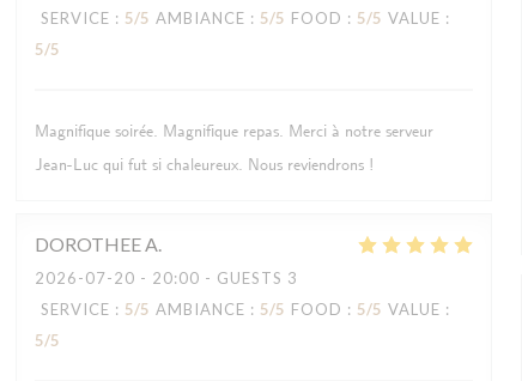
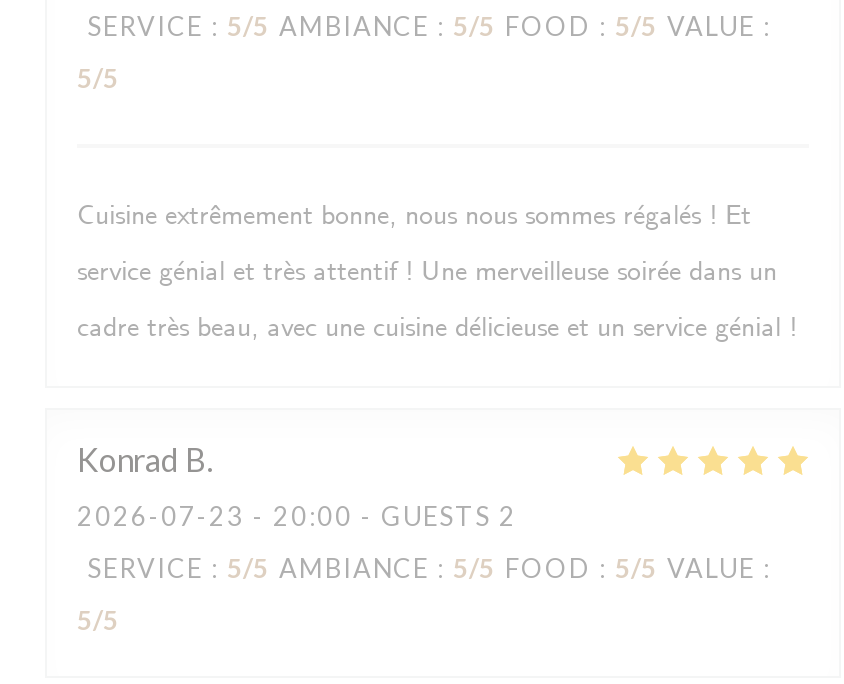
- Magnifique soirée. Magnifique repas. Merci à notre serveur
- Jean-Luc qui fut si chaleureux. Nous reviendrons !
- DOROTHEE A
- 2026-07-20 - 20:00 - GUESTS 3
+ Cuisine extrêmement bonne, nous nous sommes régalés ! Et
+ service génial et très attentif ! Une merveilleuse soirée dans un
+ cadre très beau, avec une cuisine délicieuse et un service génial !
+ Konrad B
+ 2026-07-23 - 20:00 - GUESTS 2
